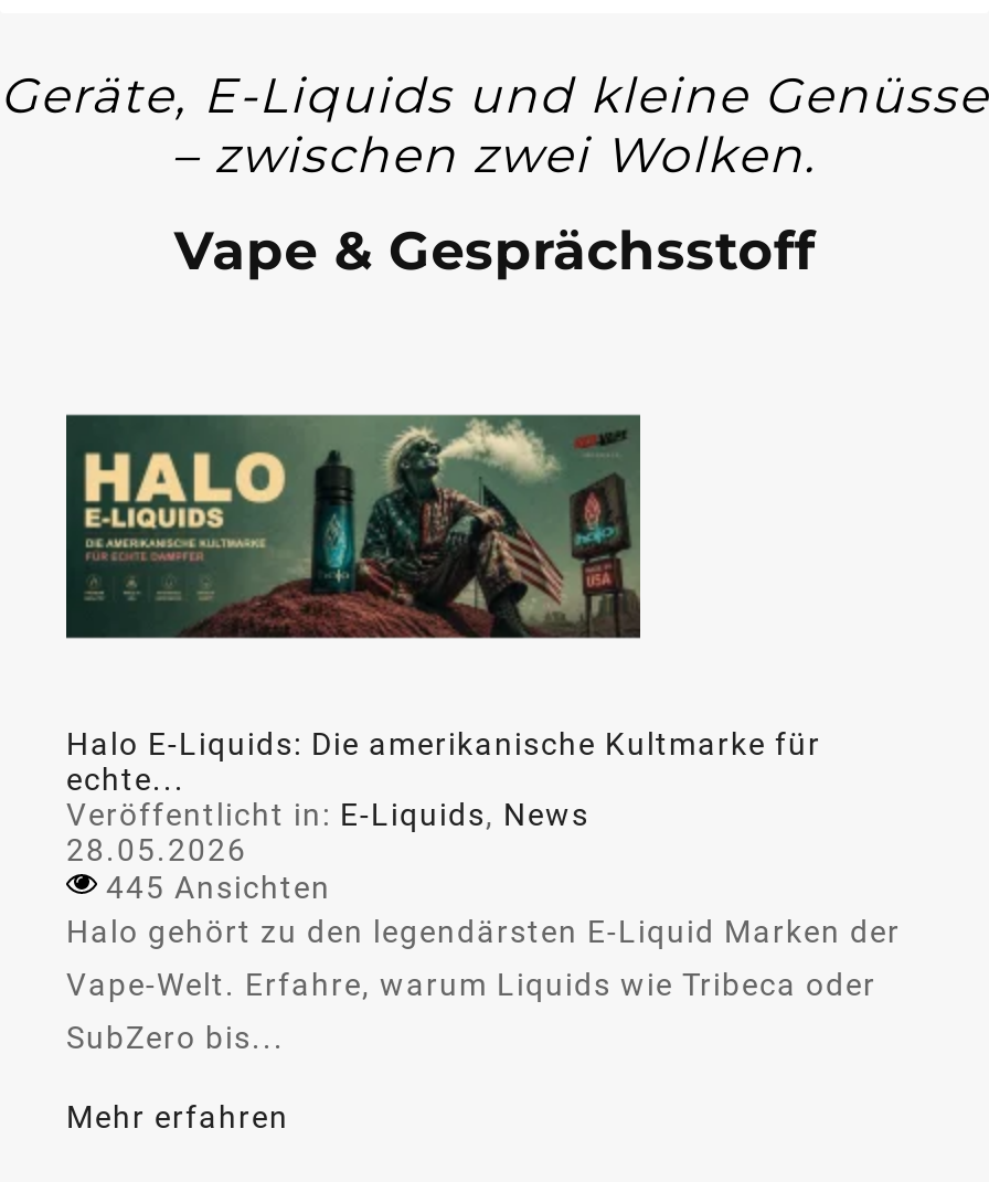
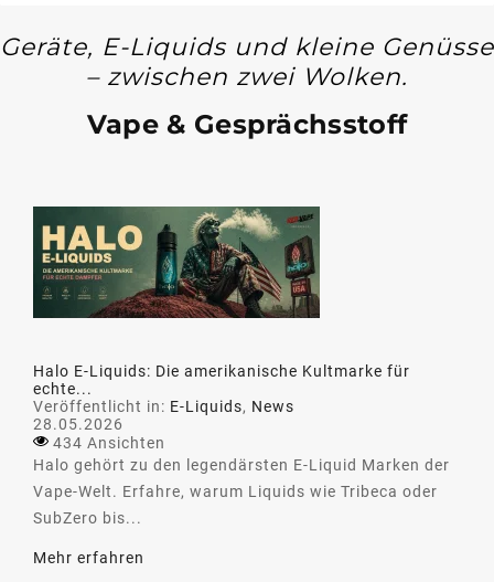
- 445 Ansichten
+ 434 Ansichten
